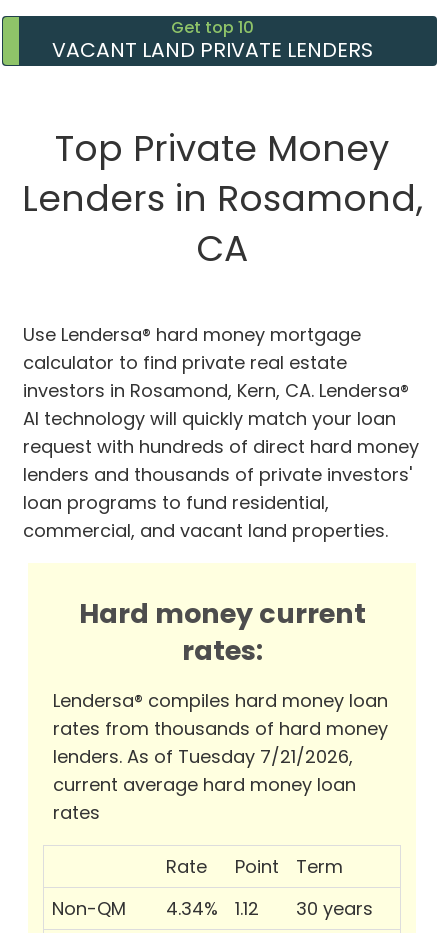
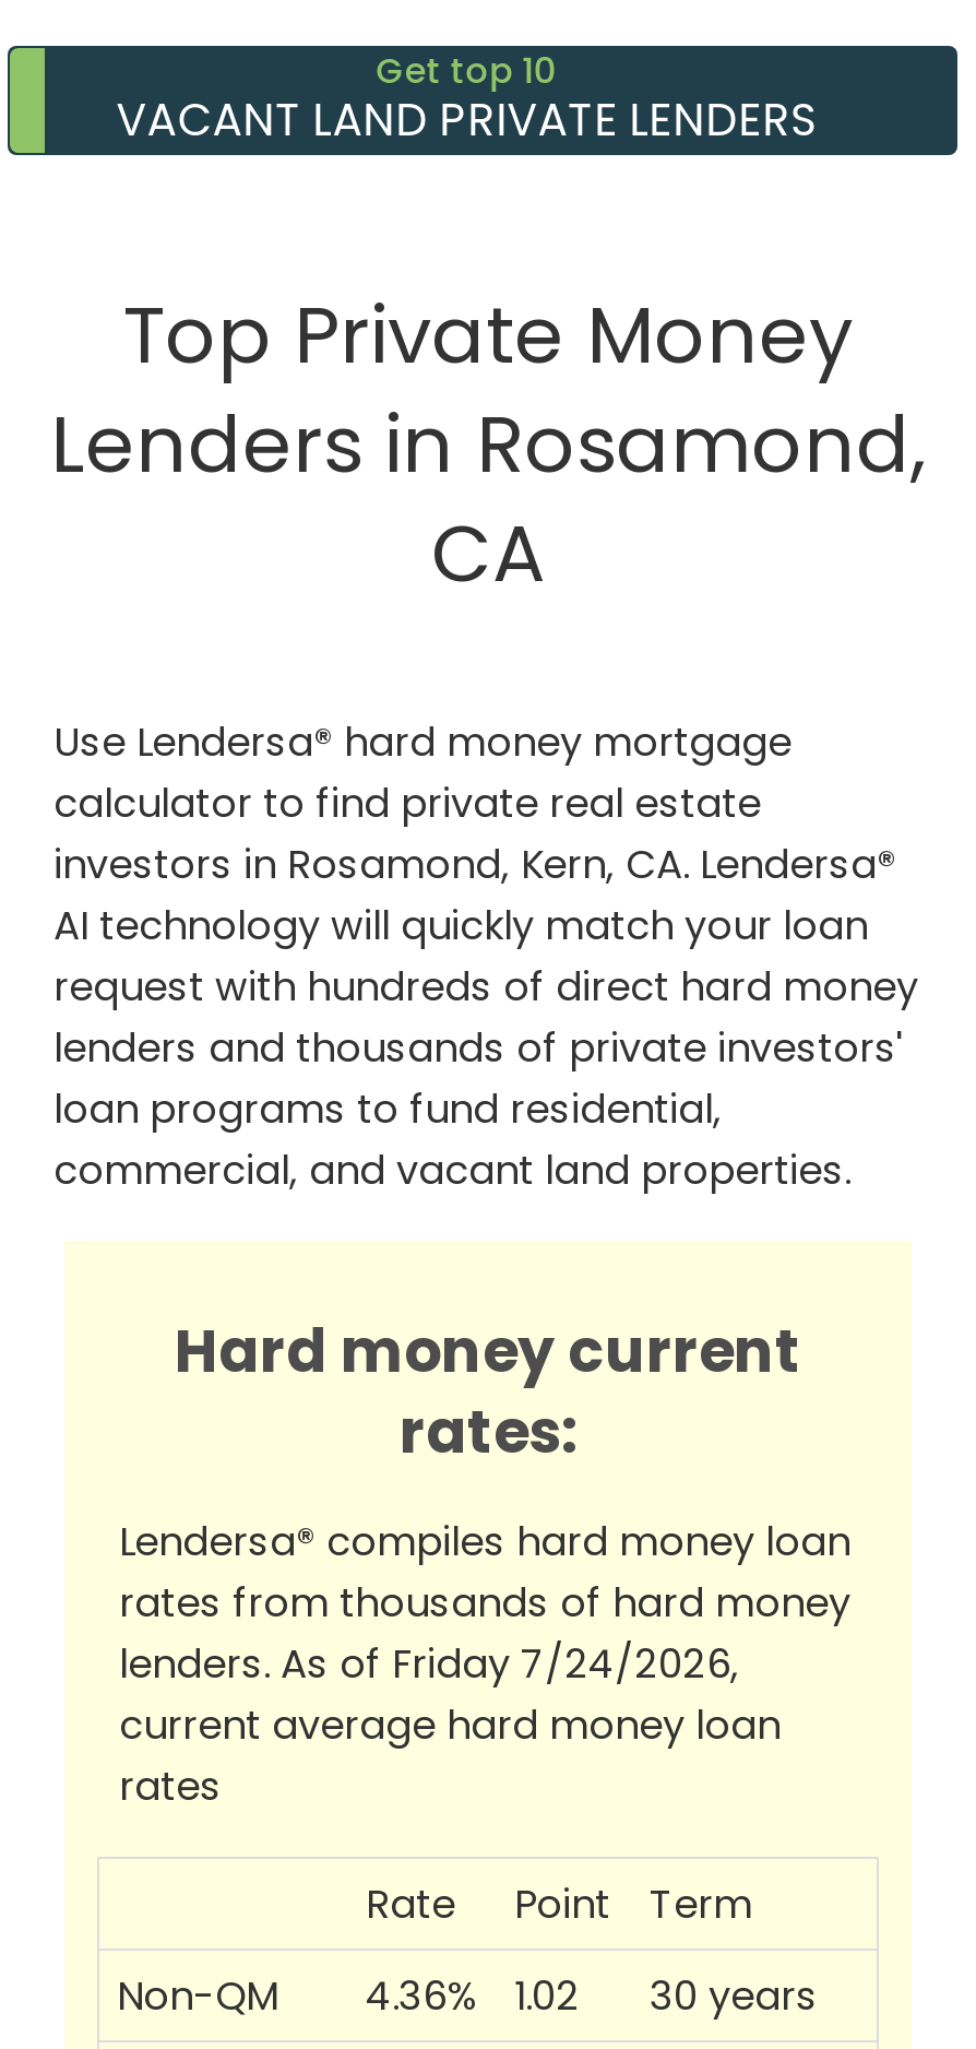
- lenders. As of Tuesday 7/21/2026,
+ lenders. As of Friday 7/24/2026,

- 4.34%
+ 4.36%

- 1.12
+ 1.02
